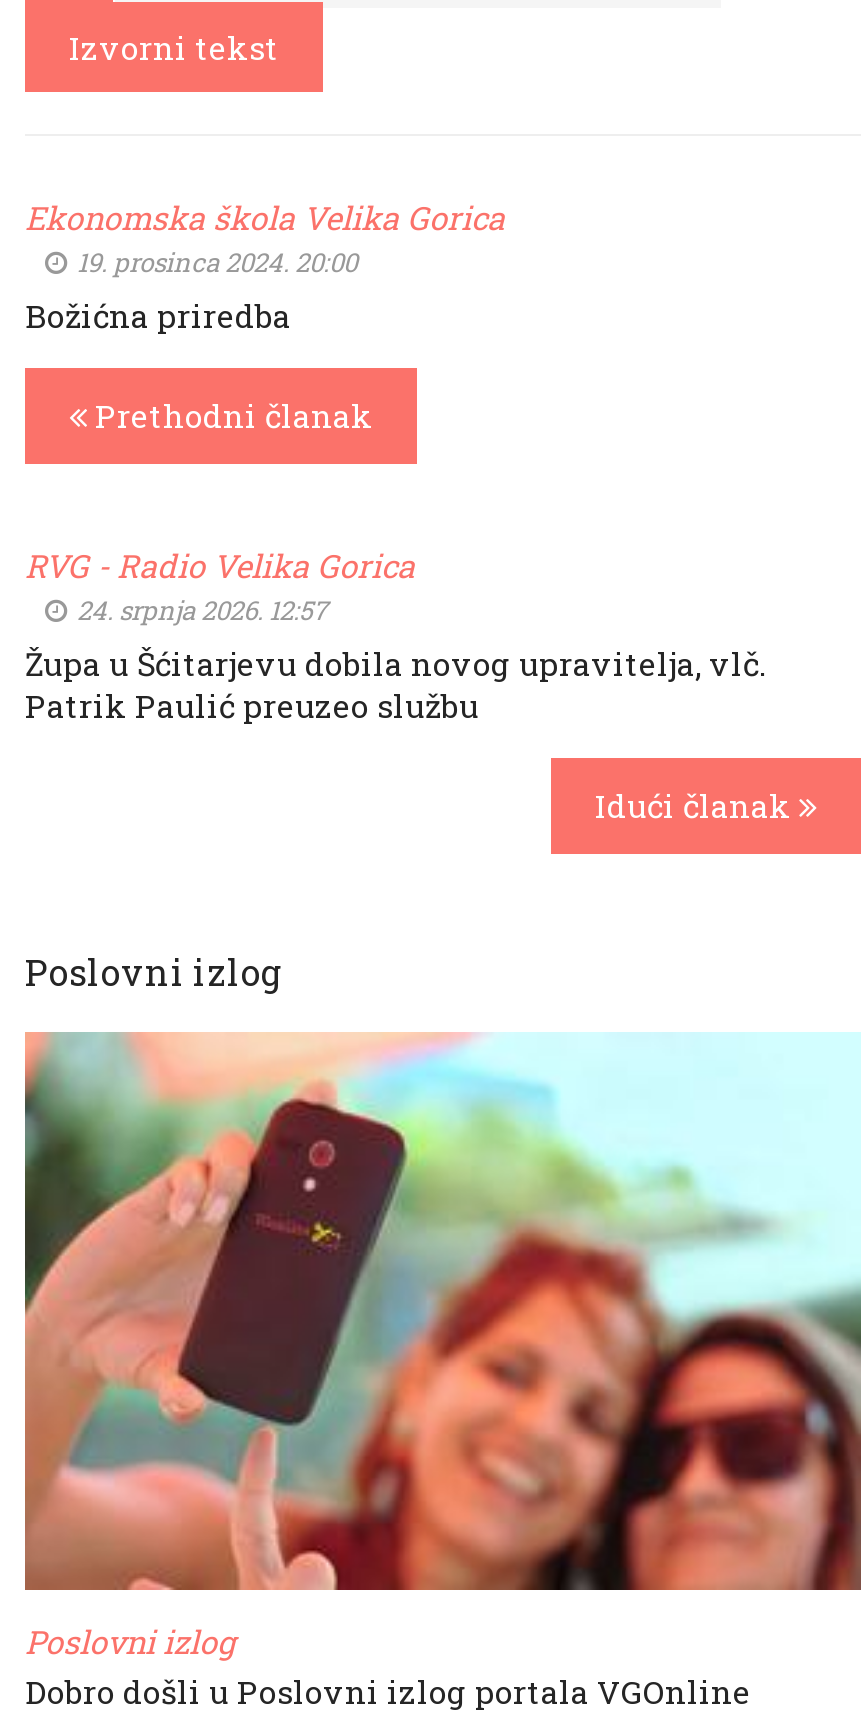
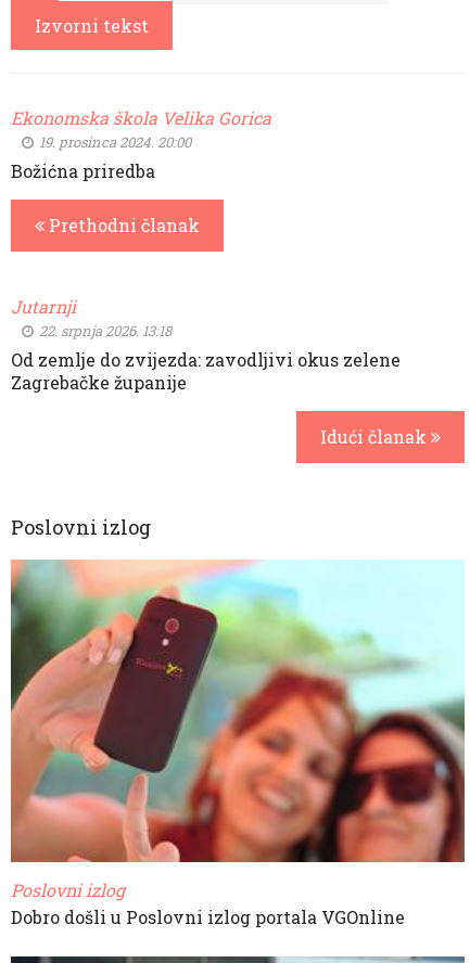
- RVG - Radio Velika Gorica
- 24. srpnja 2026. 12:57
- Župa u Šćitarjevu dobila novog upravitelja, vlč.
- Patrik Paulić preuzeo službu
+ Jutarnji
+ 22. srpnja 2026. 13:18
+ Od zemlje do zvijezda: zavodljivi okus zelene
+ Zagrebačke županije
